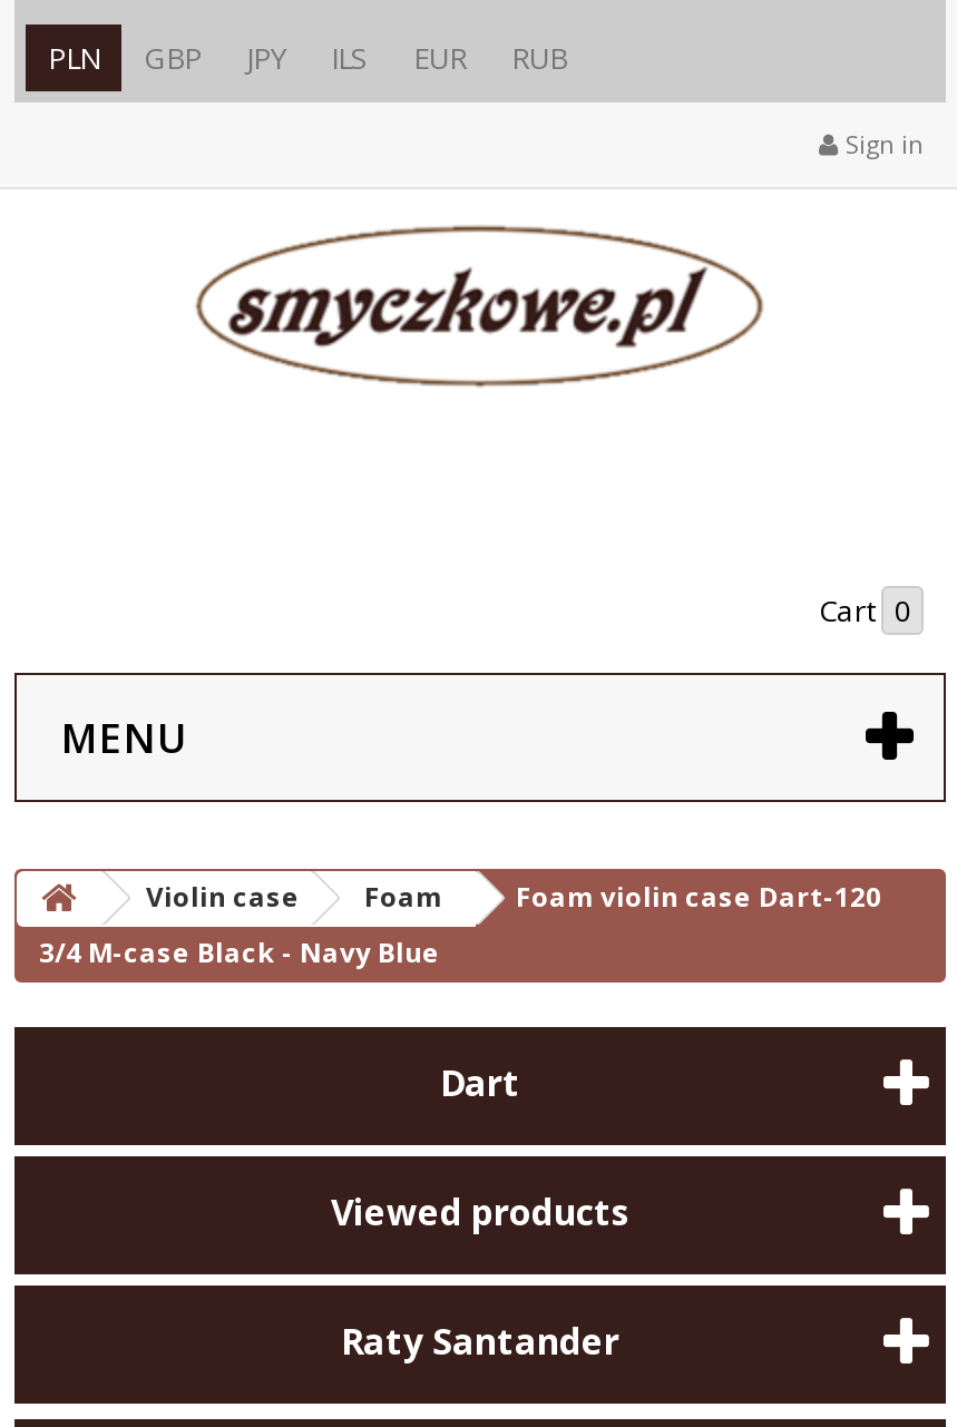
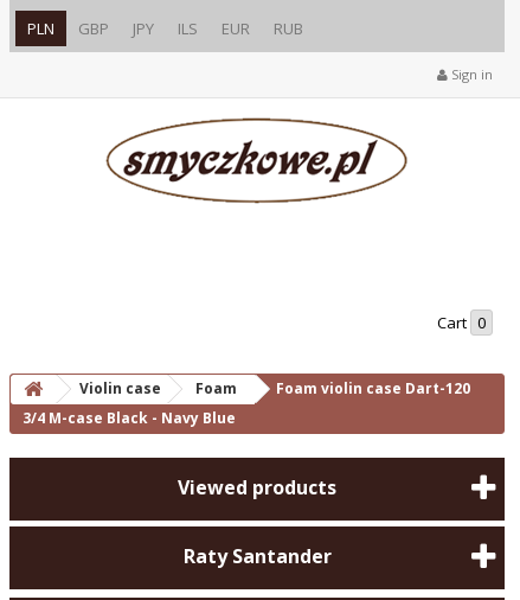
- MENU

- Dart
